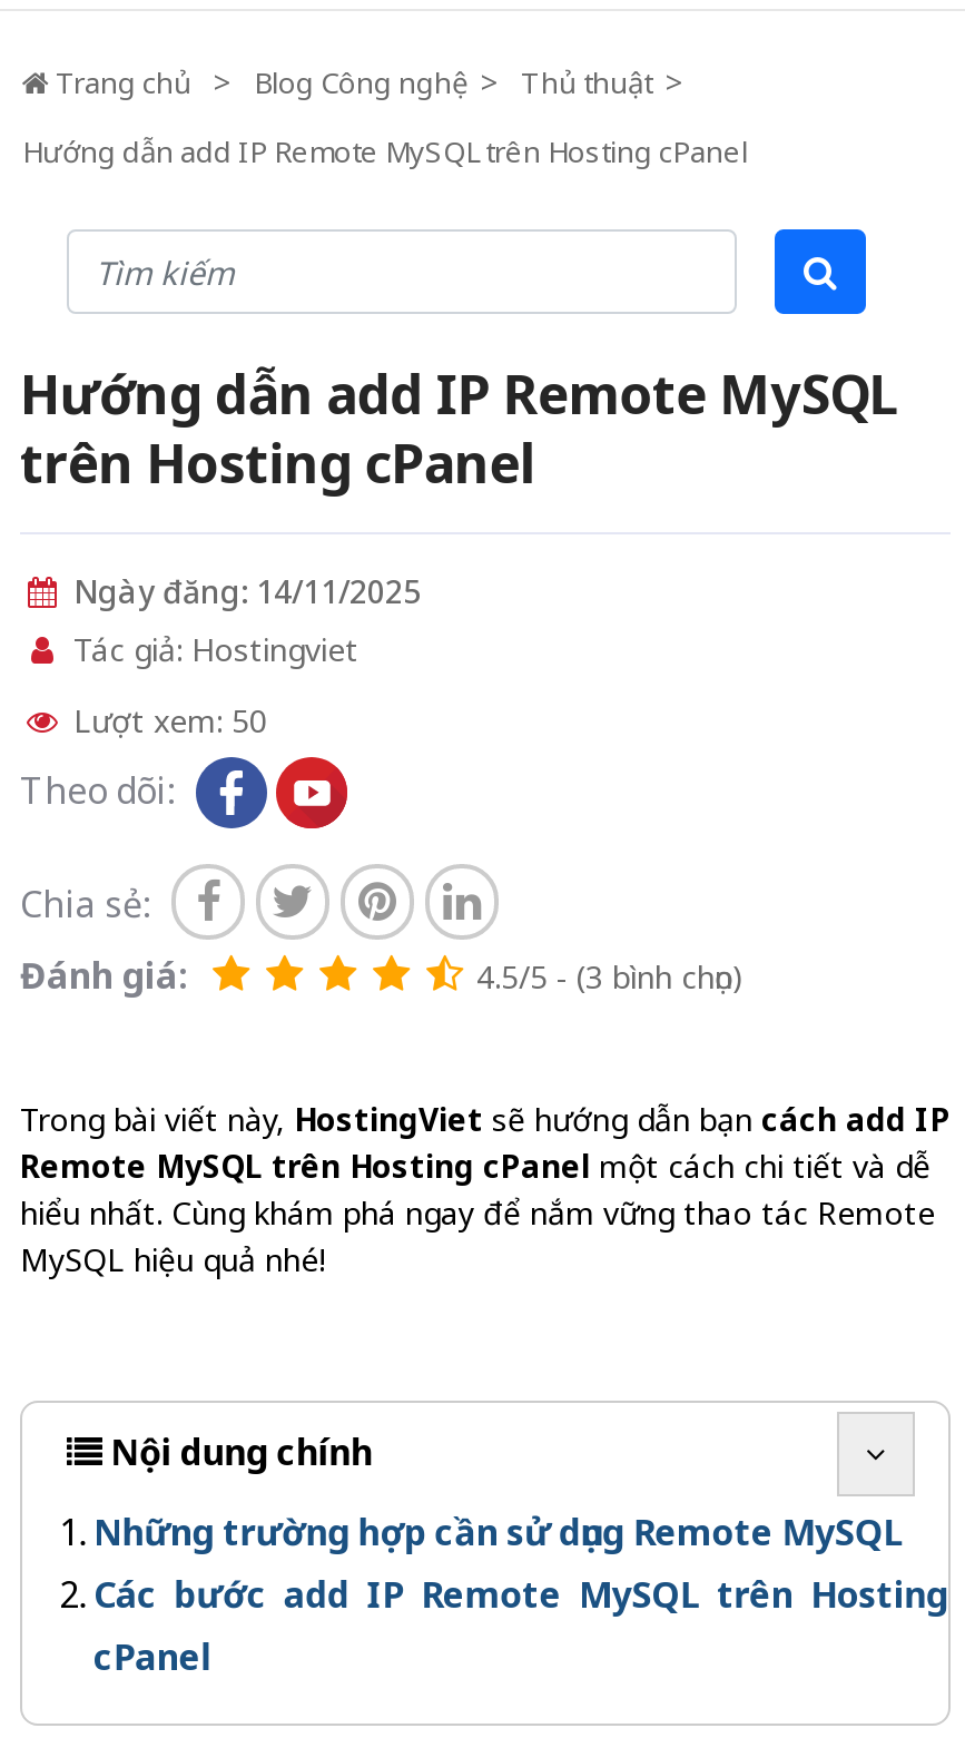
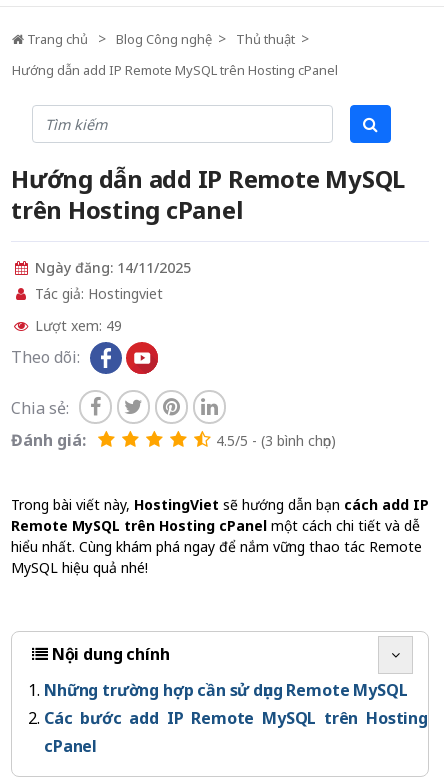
- Lượt xem: 50
+ Lượt xem: 49
